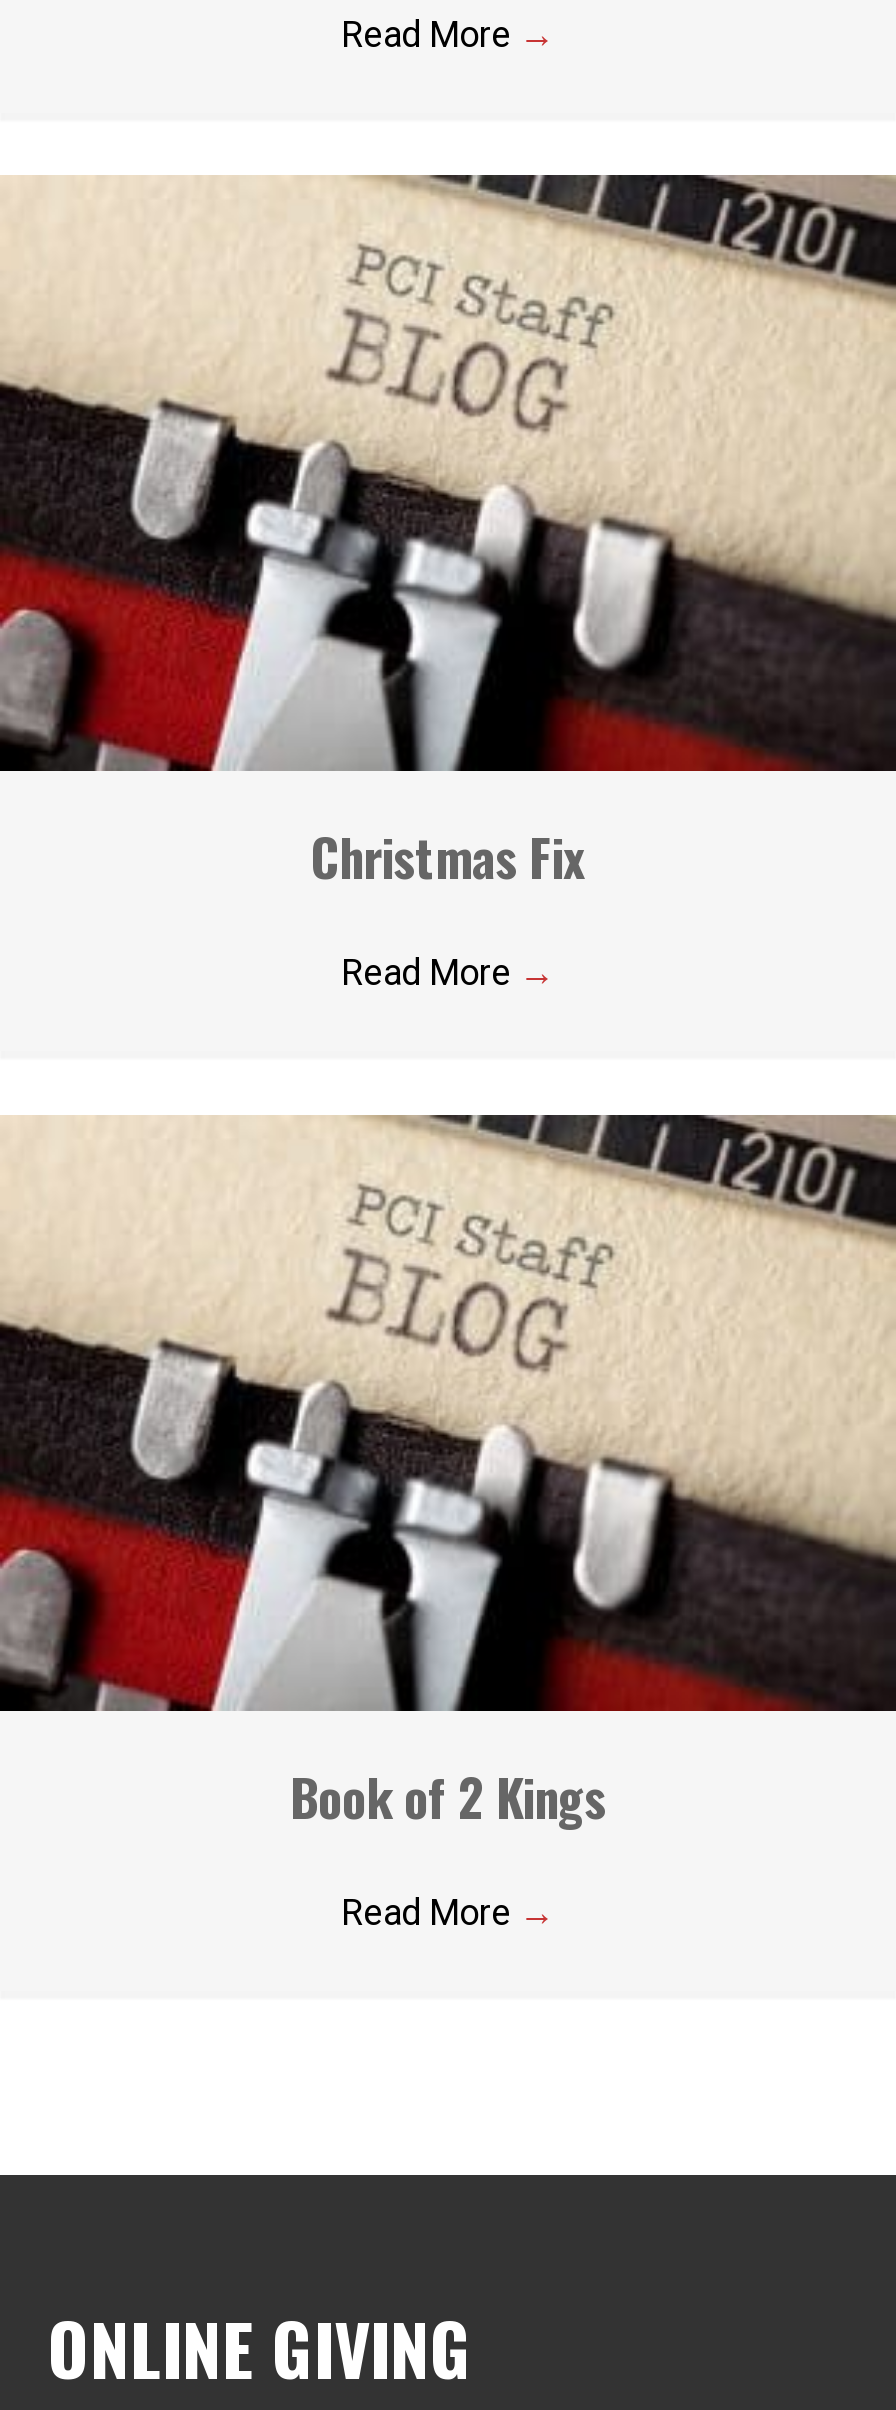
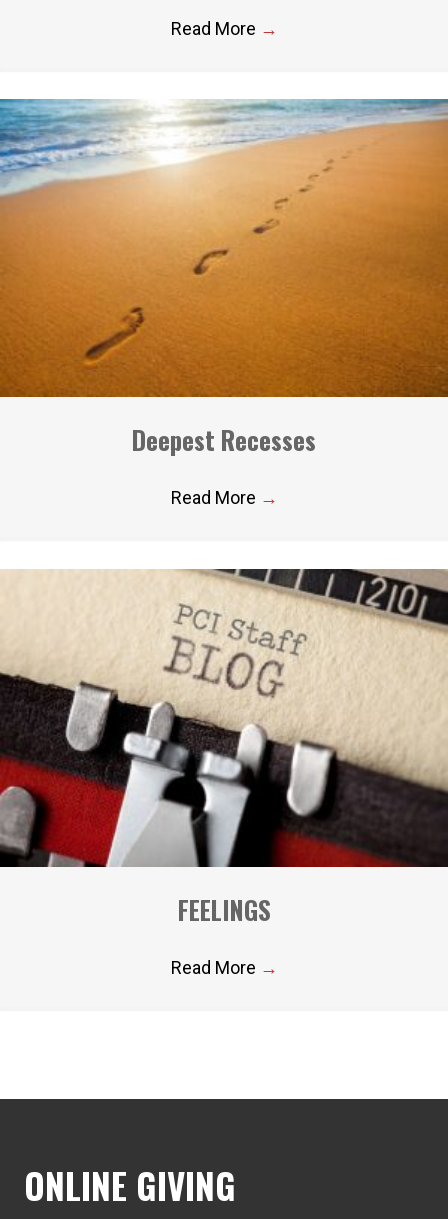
- [image]
- Christmas Fix
+ [image]
+ Deepest Recesses

- Book of 2 Kings
+ FEELINGS
